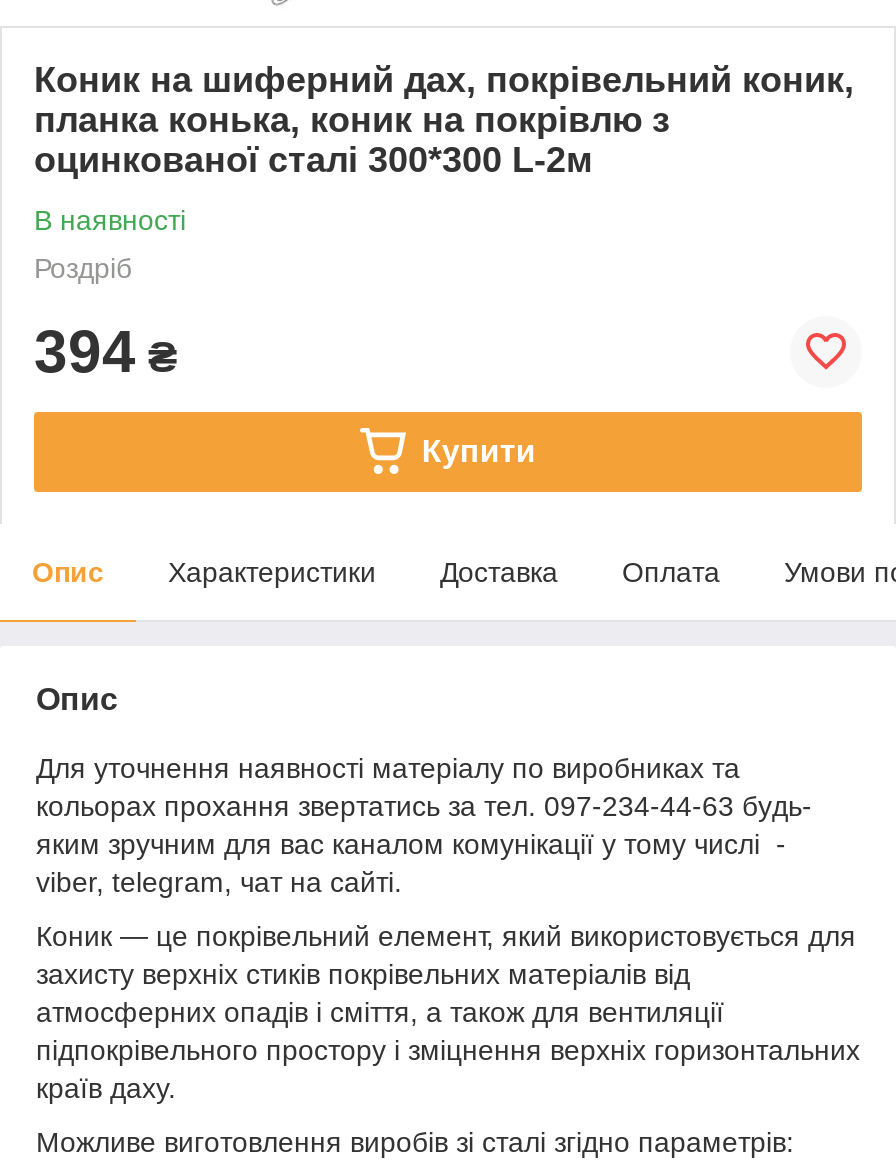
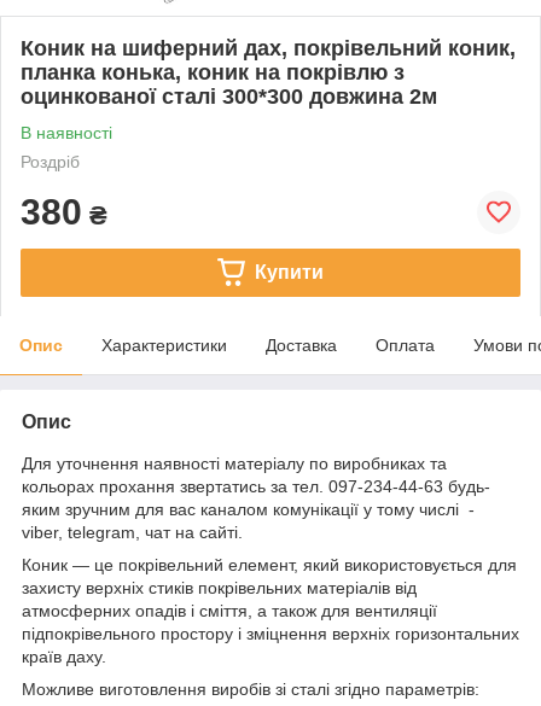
- оцинкованої сталі 300*300 L-2м
+ оцинкованої сталі 300*300 довжина 2м

- 394 ₴
+ 380 ₴
